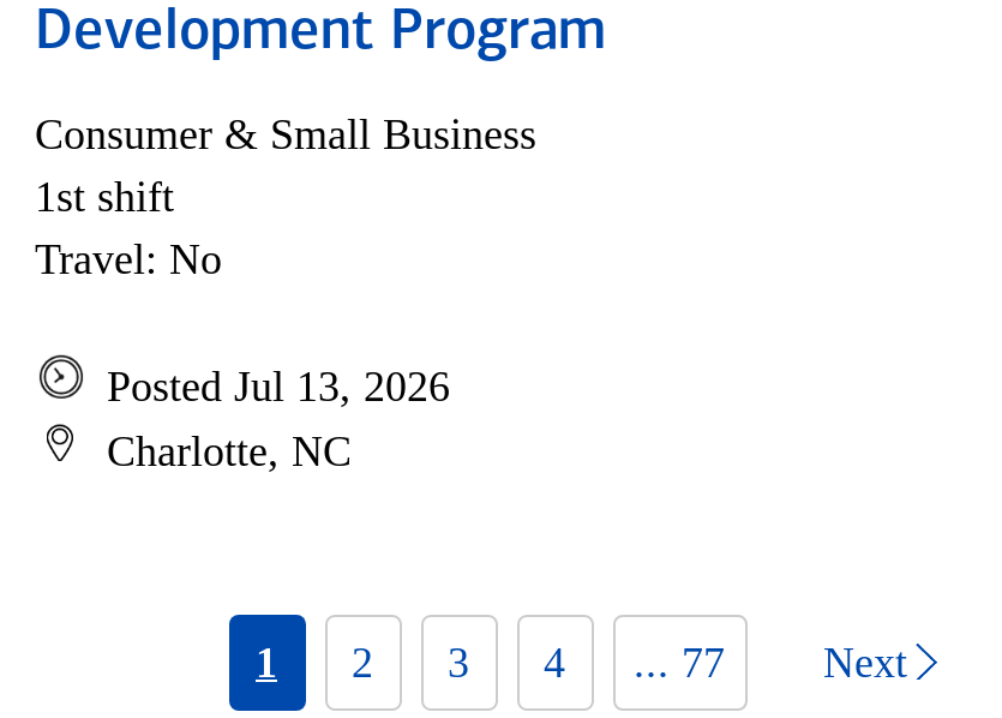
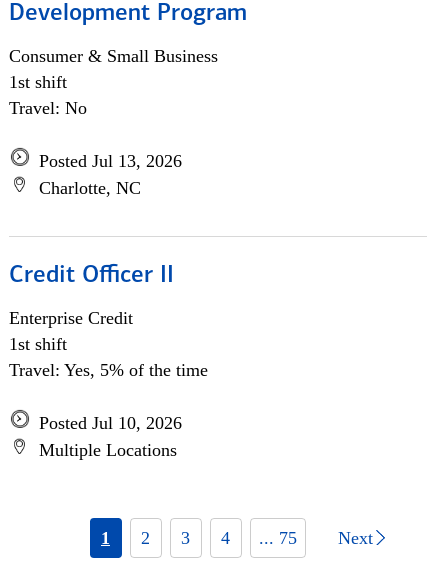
+ Credit Officer II
+ Enterprise Credit
+ 1st shift
+ Travel: Yes, 5% of the time
+ Posted Jul 10, 2026
+ Multiple Locations

- 1 2 3 4 ... 77
+ 1 2 3 4 ... 75
